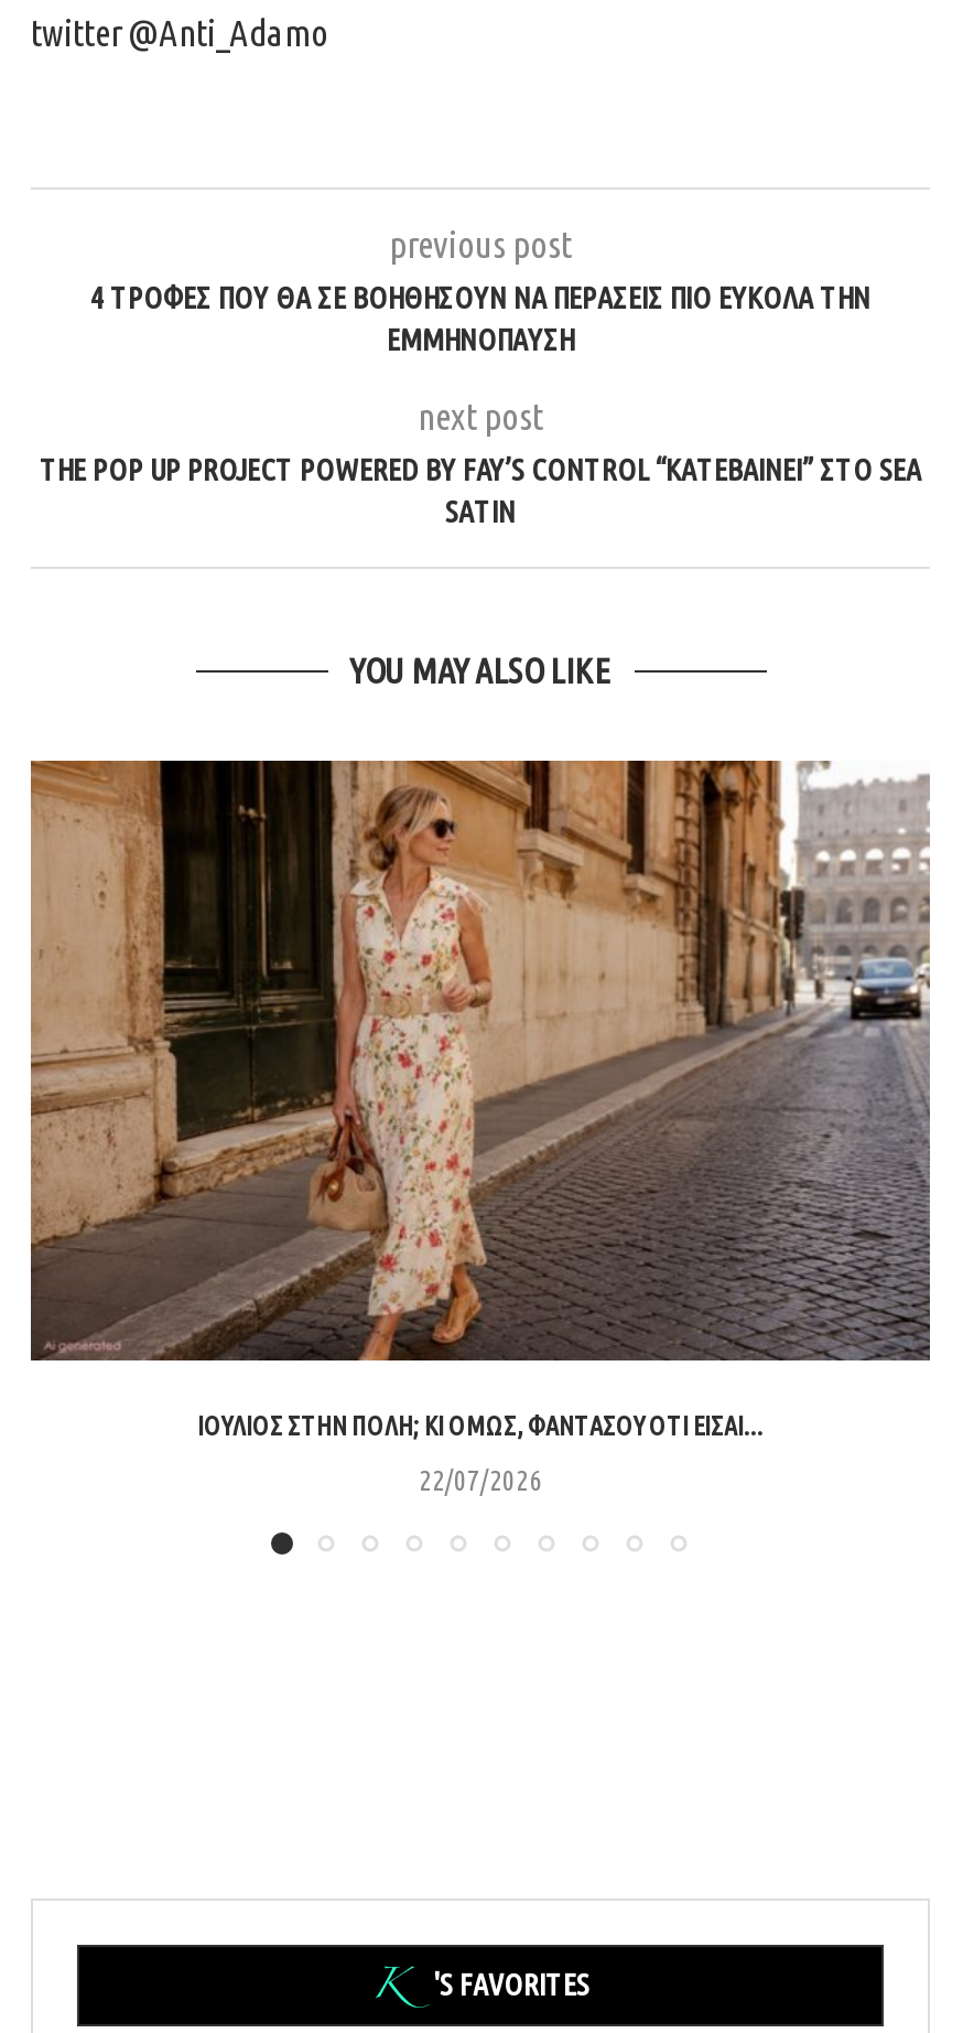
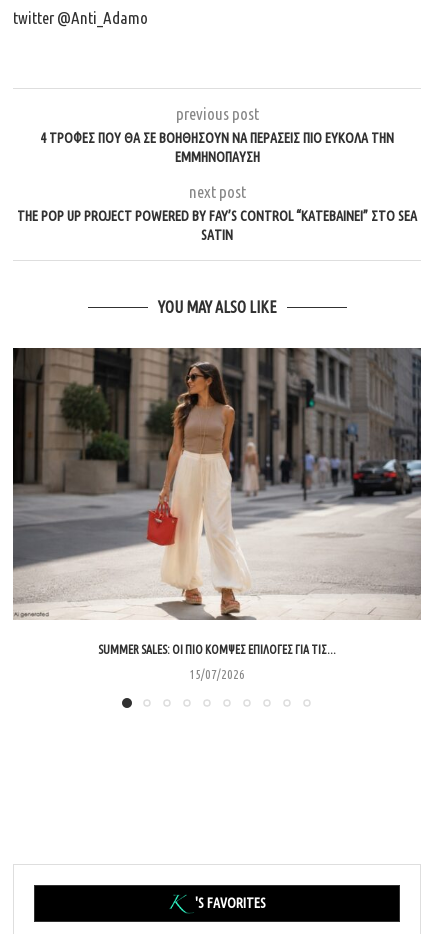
- [image]
- ΙΟΎΛΙΟΣ ΣΤΗΝ ΠΌΛΗ; ΚΙ ΌΜΩΣ, ΦΑΝΤΆΣΟΥ ΌΤΙ ΕΊΣΑΙ...
+ [image]
+ SUMMER SALES: ΟΙ ΠΙΟ ΚΟΜΨΈΣ ΕΠΙΛΟΓΈΣ ΓΙΑ ΤΙΣ...

- 22/07/2026
+ 15/07/2026
